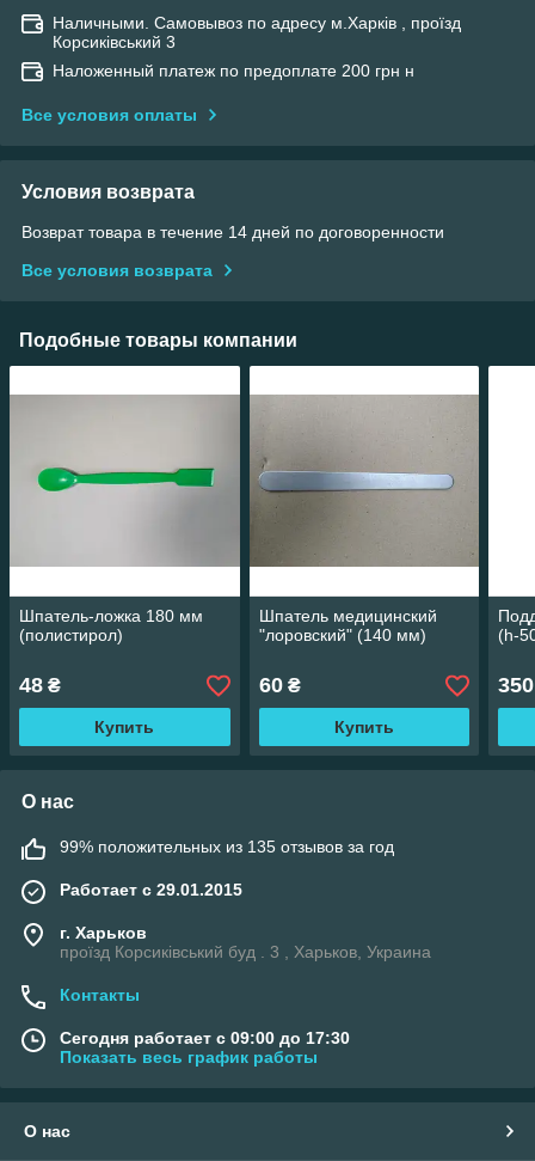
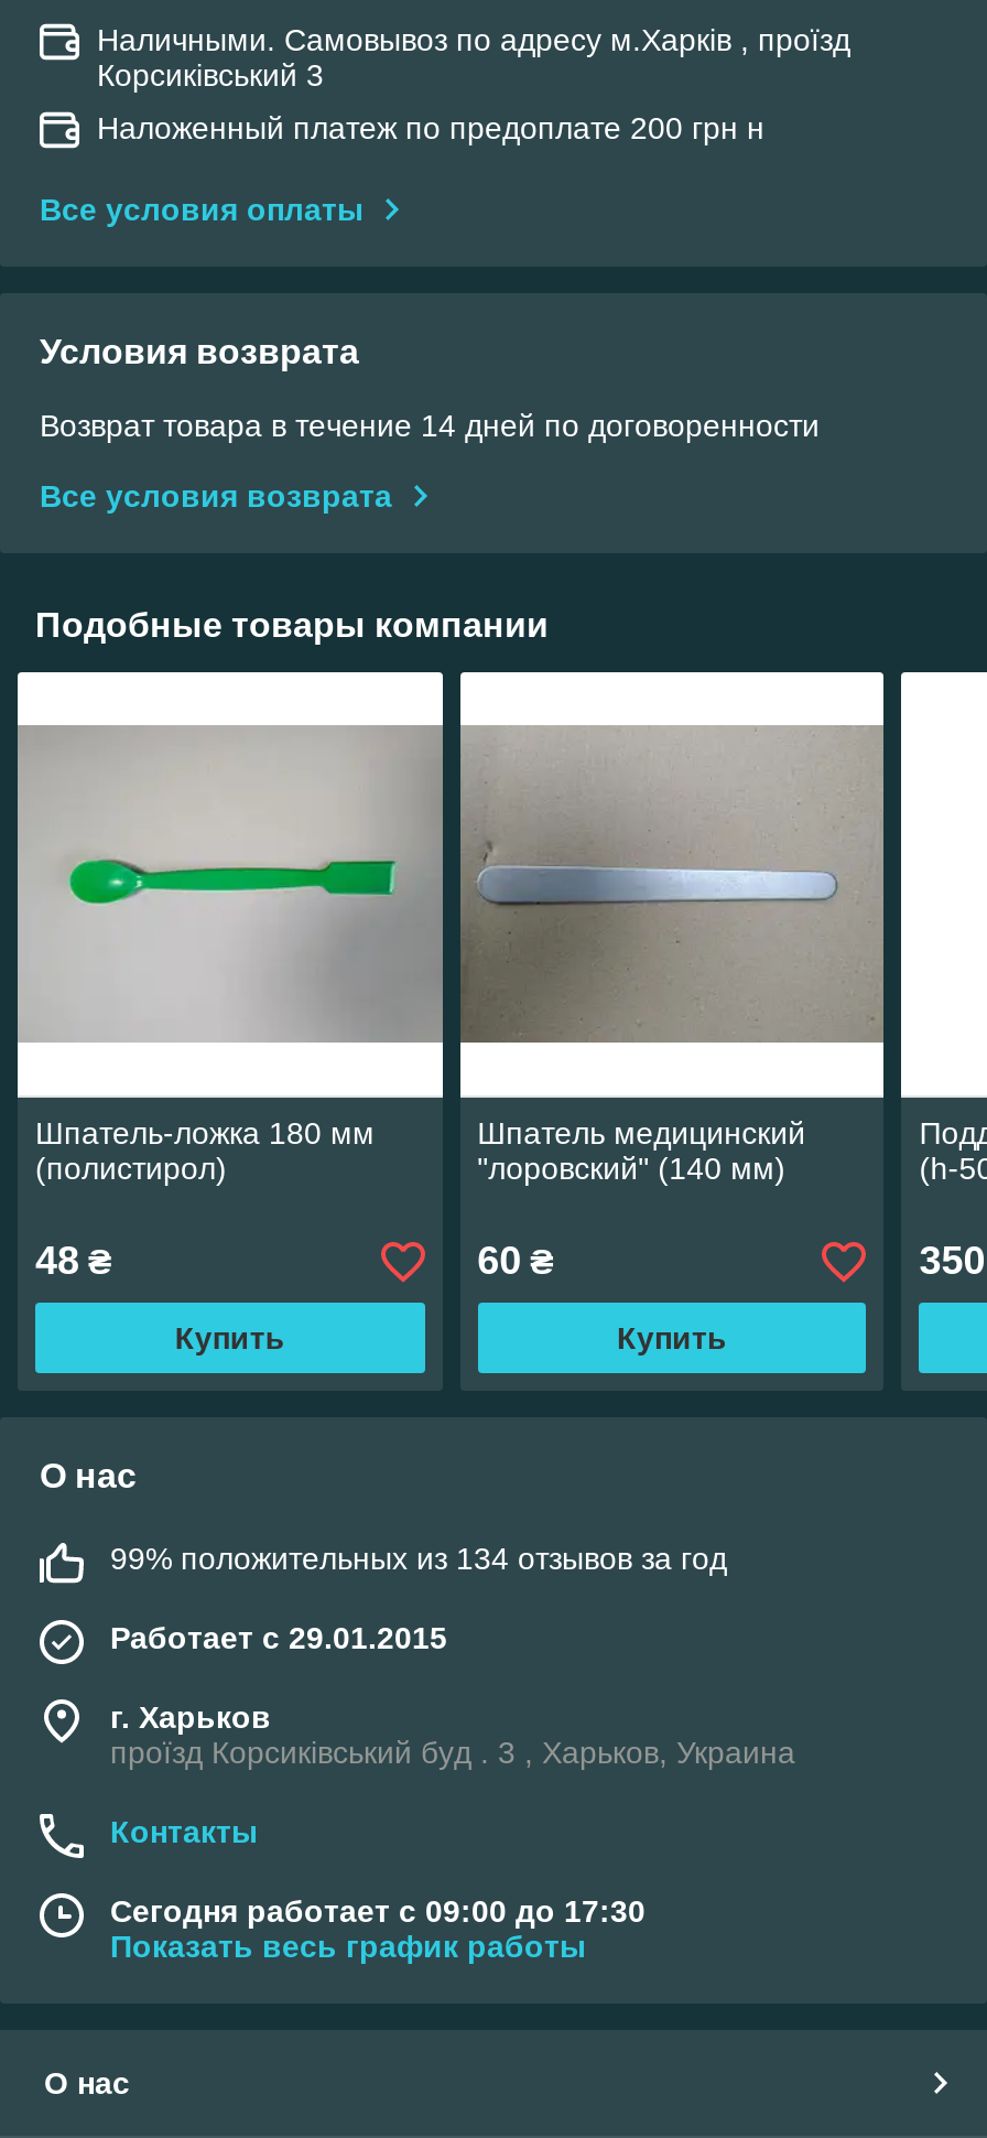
- 99% положительных из 135 отзывов за год
+ 99% положительных из 134 отзывов за год
